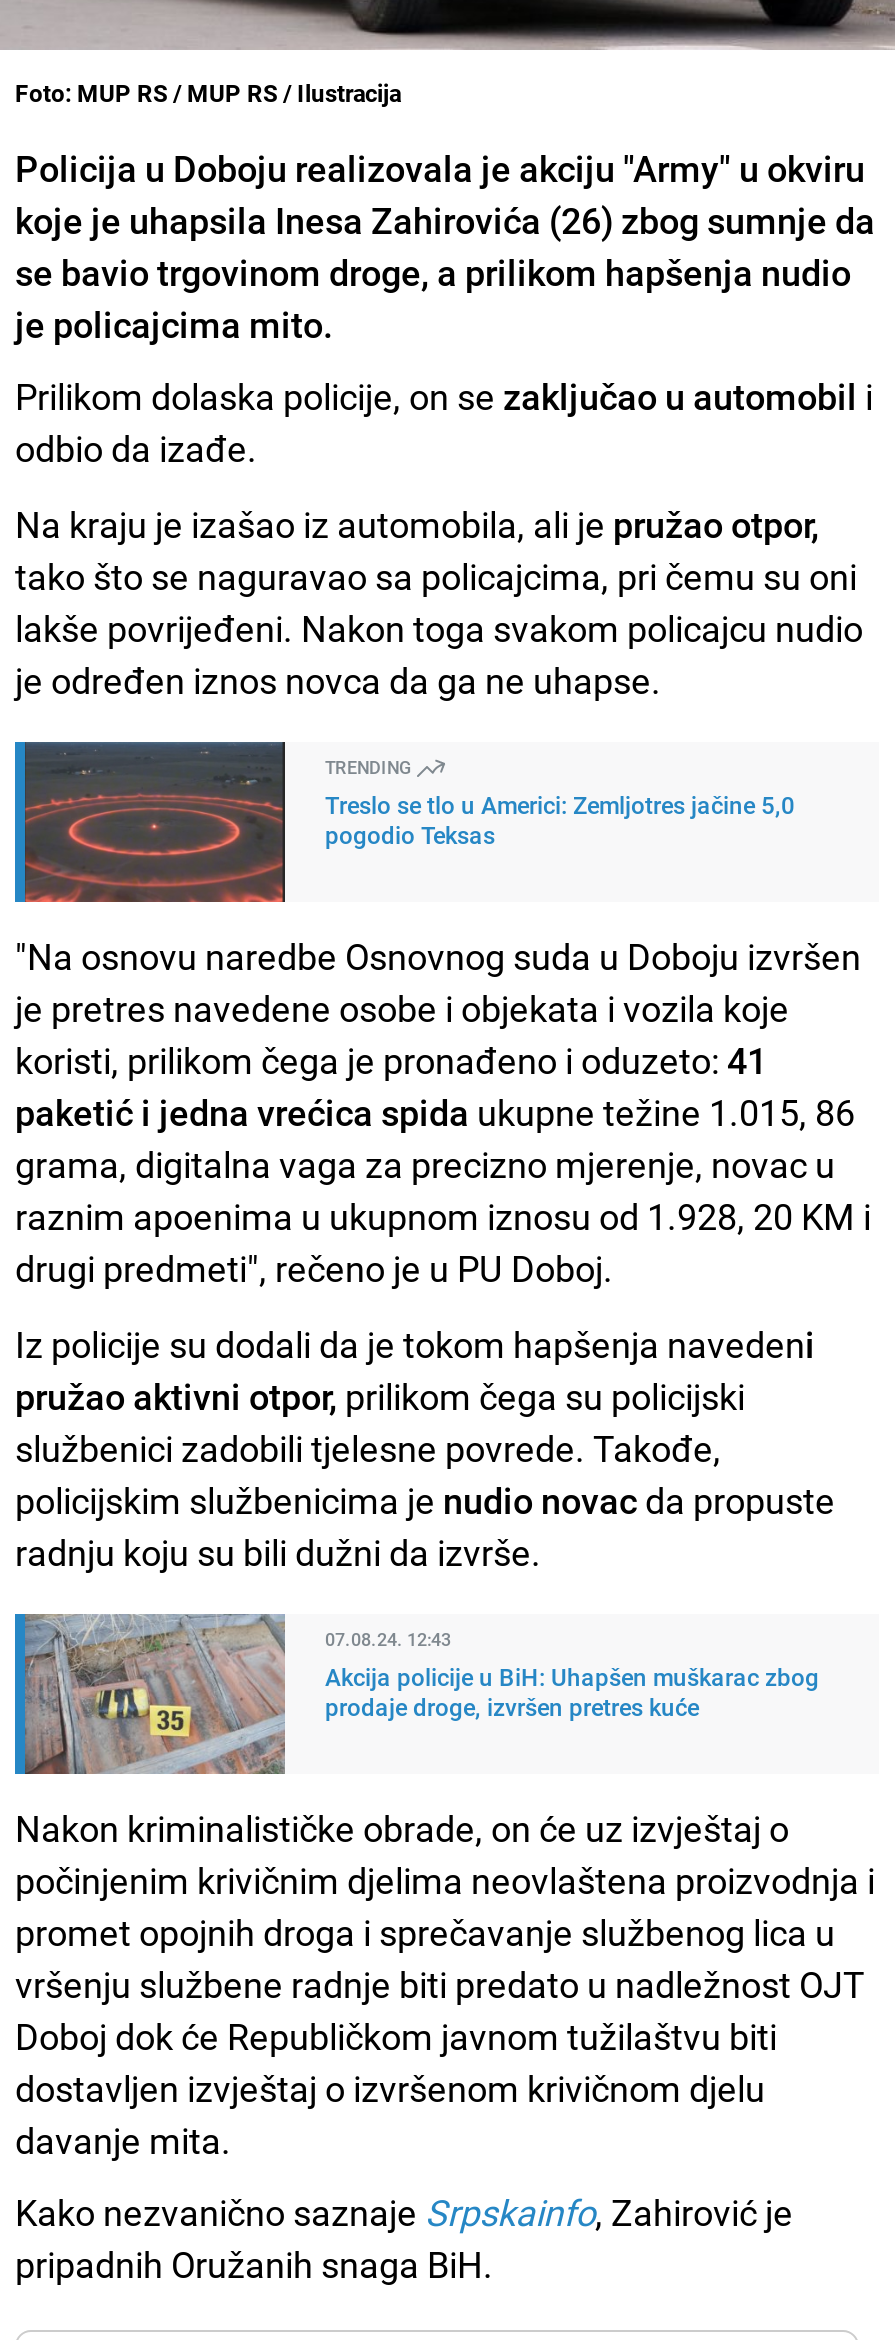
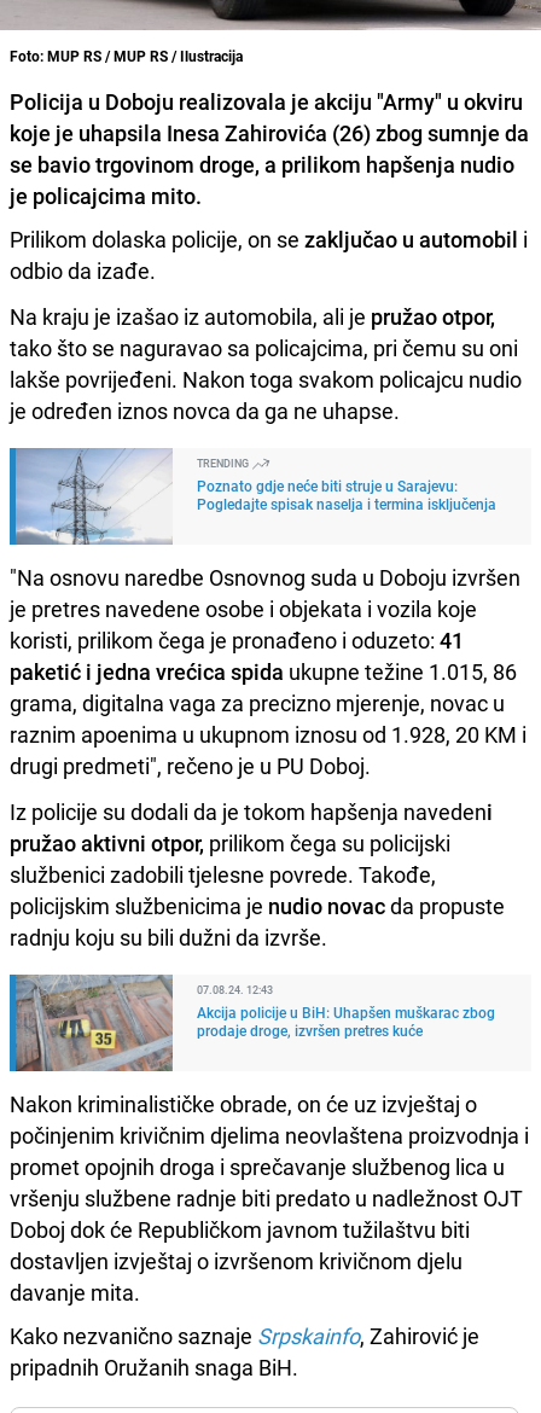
- [image]
- Treslo se tlo u Americi: Zemljotres jačine 5,0
- pogodio Teksas
+ [image]
+ Poznato gdje neće biti struje u Sarajevu:
+ Pogledajte spisak naselja i termina isključenja
